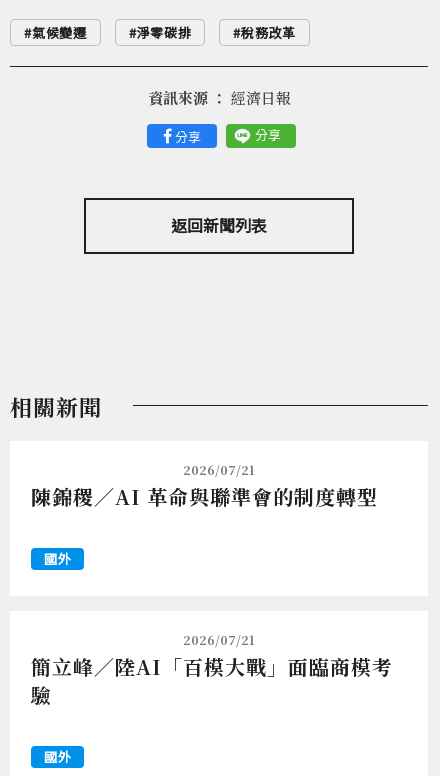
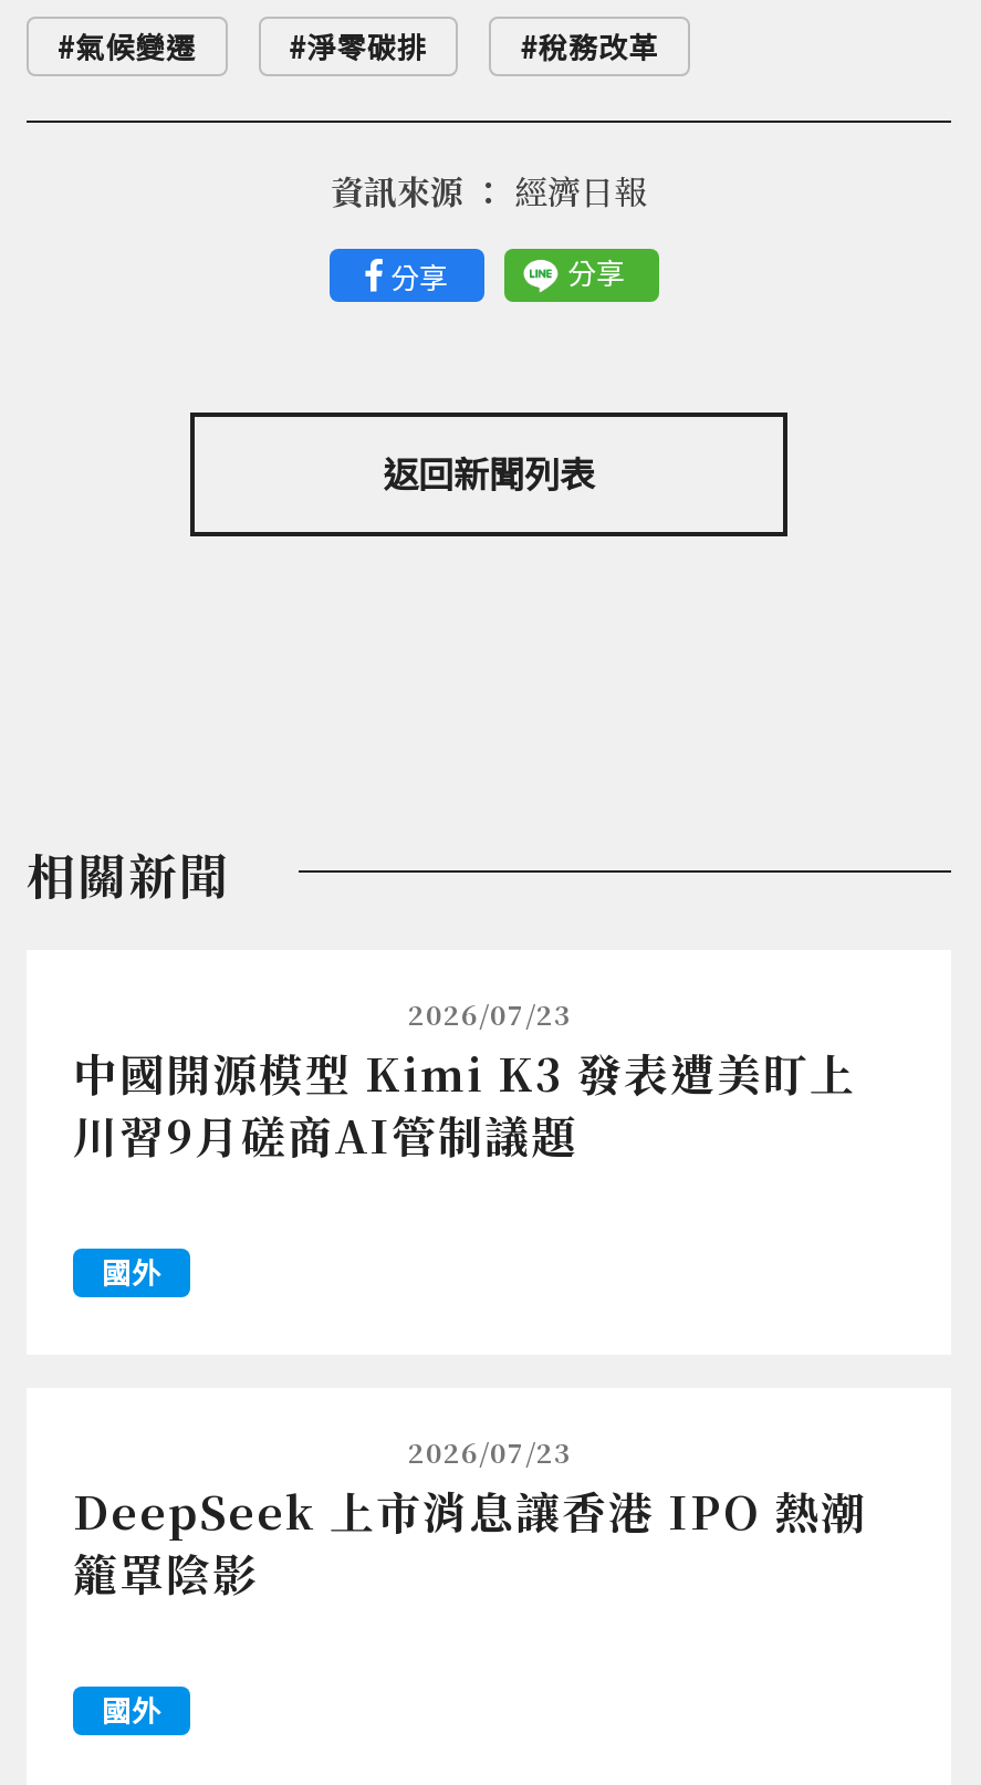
- 2026/07/21
- 陳錦稷／AI 革命與聯準會的制度轉型
+ 2026/07/23
+ 中國開源模型 Kimi K3 發表遭美盯上
+ 川習9月磋商AI管制議題

- 2026/07/21
- 簡立峰／陸AI「百模大戰」面臨商模考
- 驗
+ 2026/07/23
+ DeepSeek 上市消息讓香港 IPO 熱潮
+ 籠罩陰影
